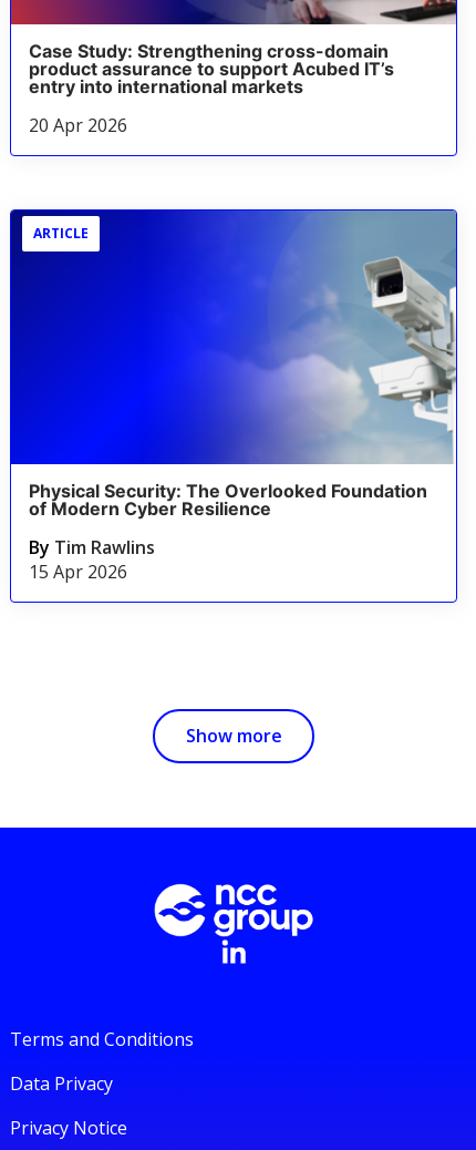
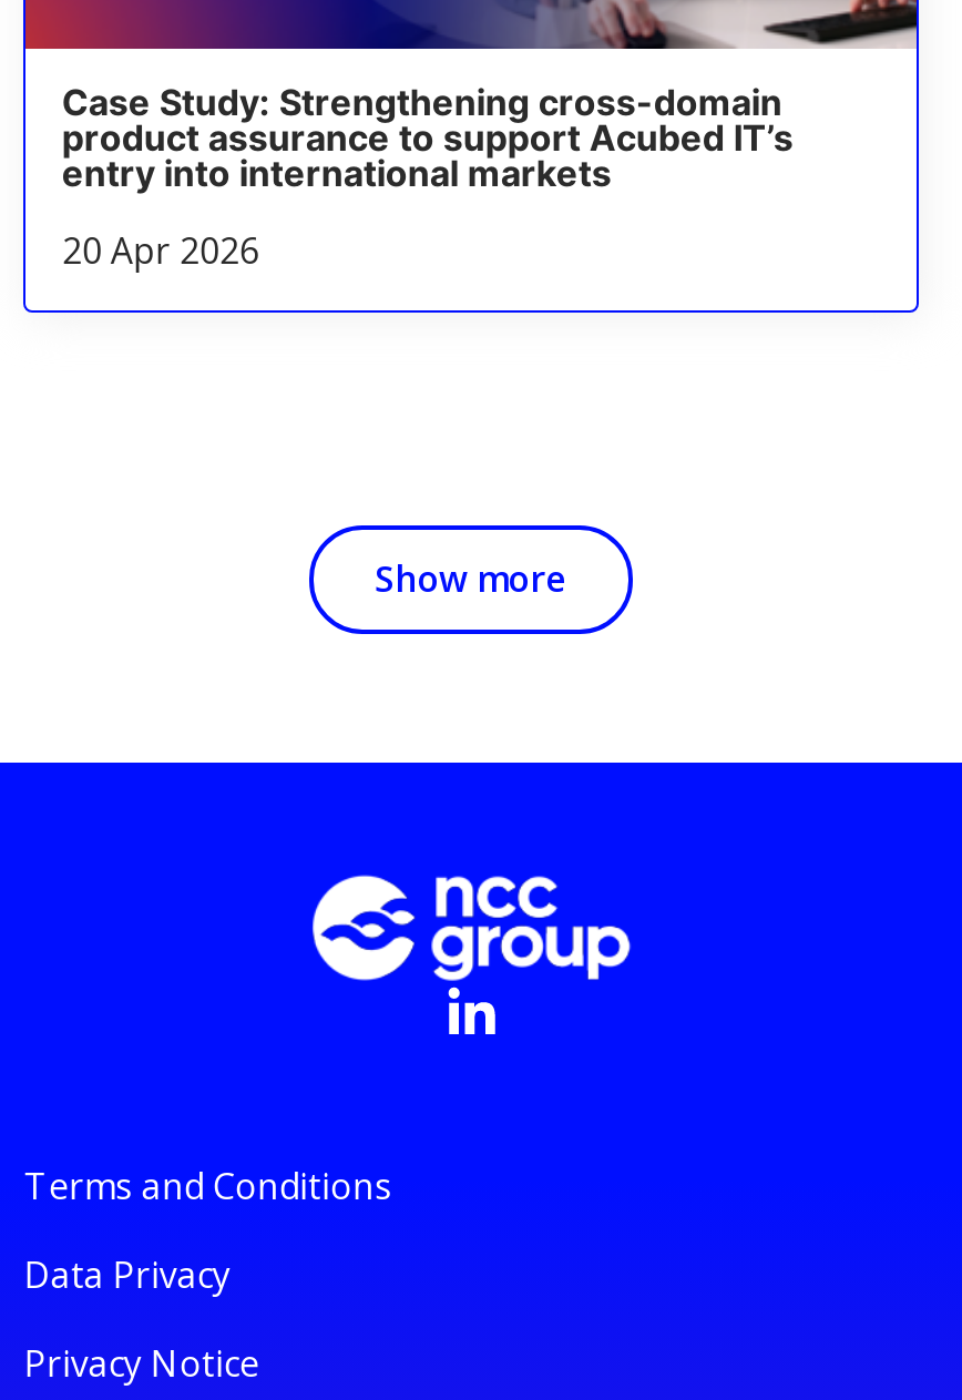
- [image]
- ARTICLE

- Physical Security: The Overlooked Foundation
- of Modern Cyber Resilience
- By Tim Rawlins
- 15 Apr 2026
